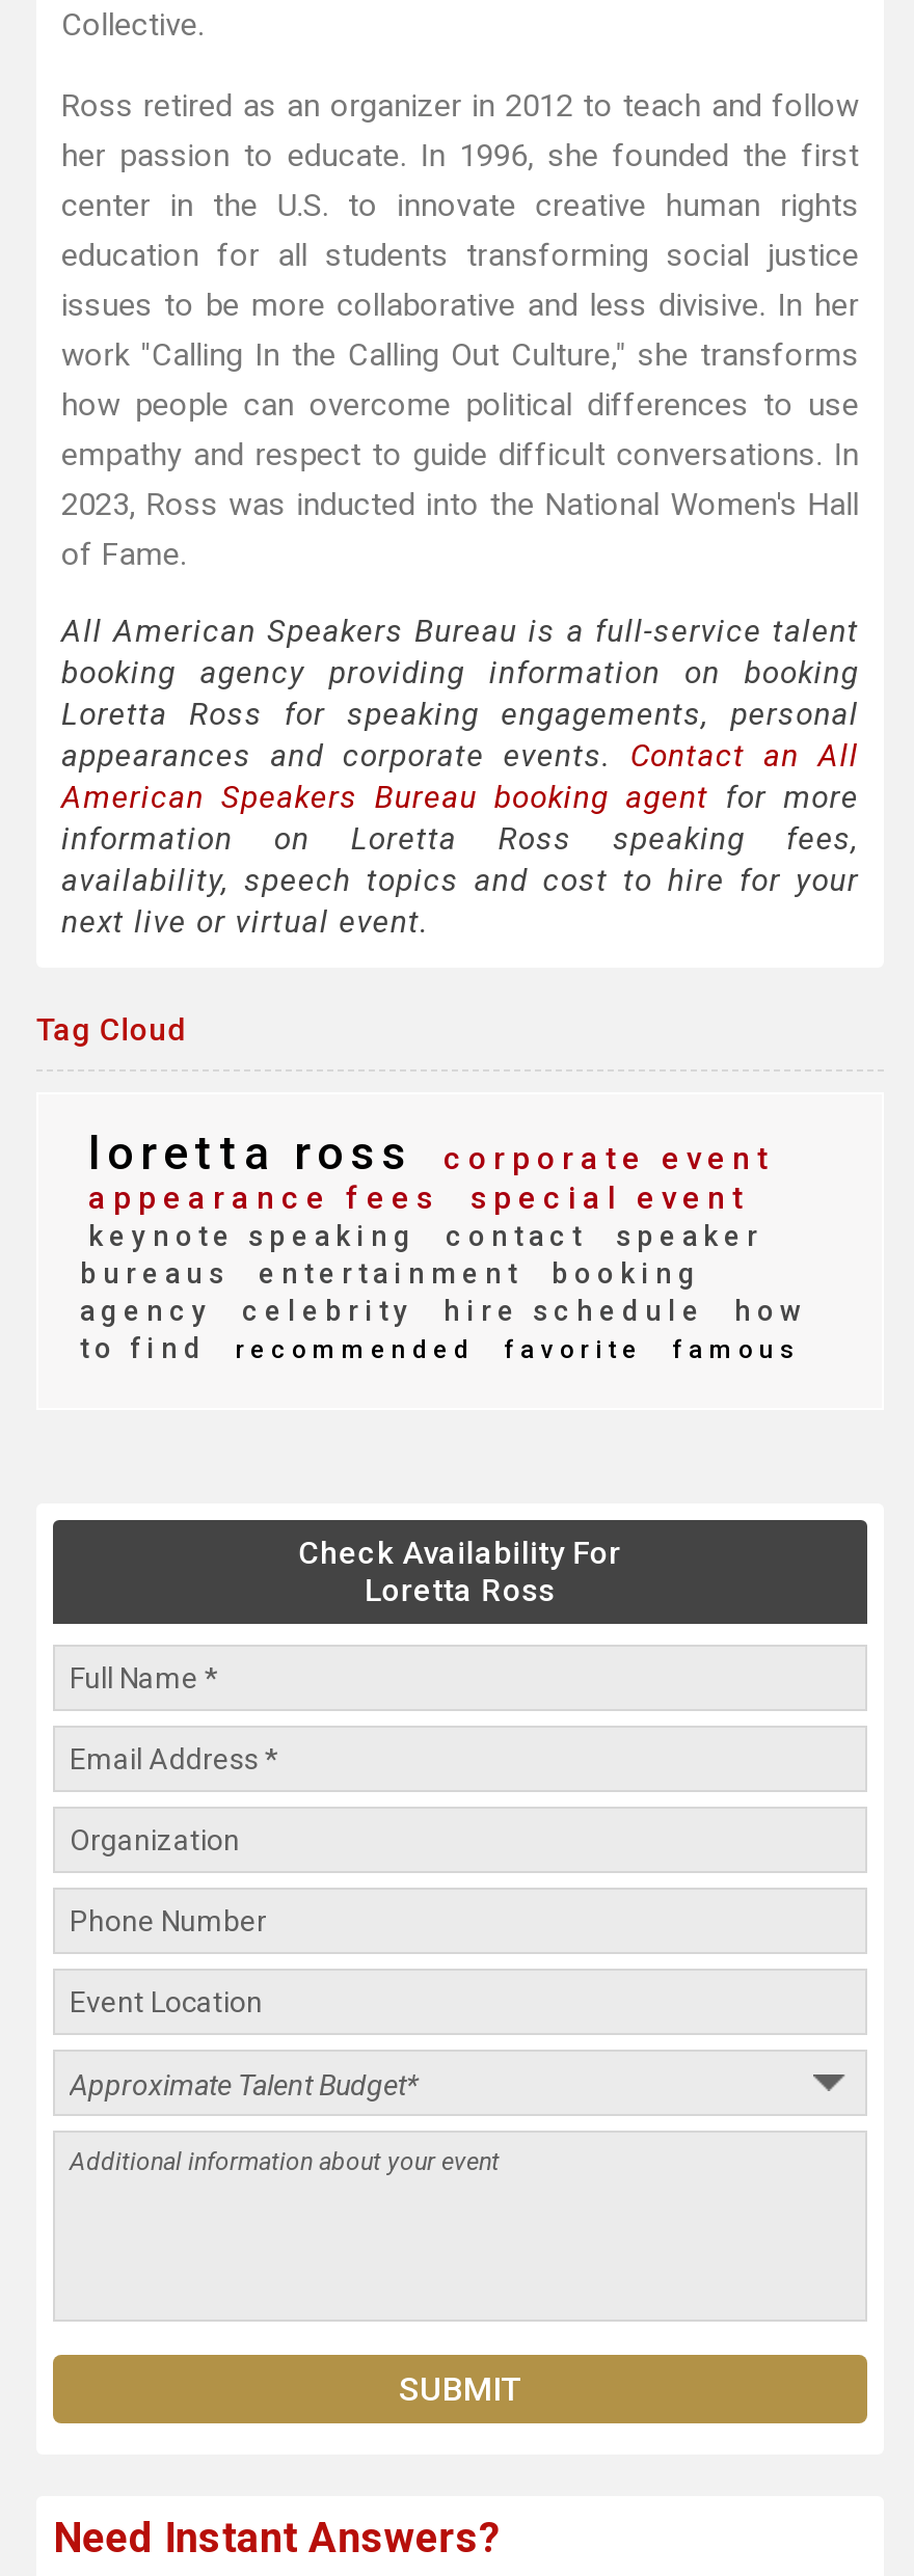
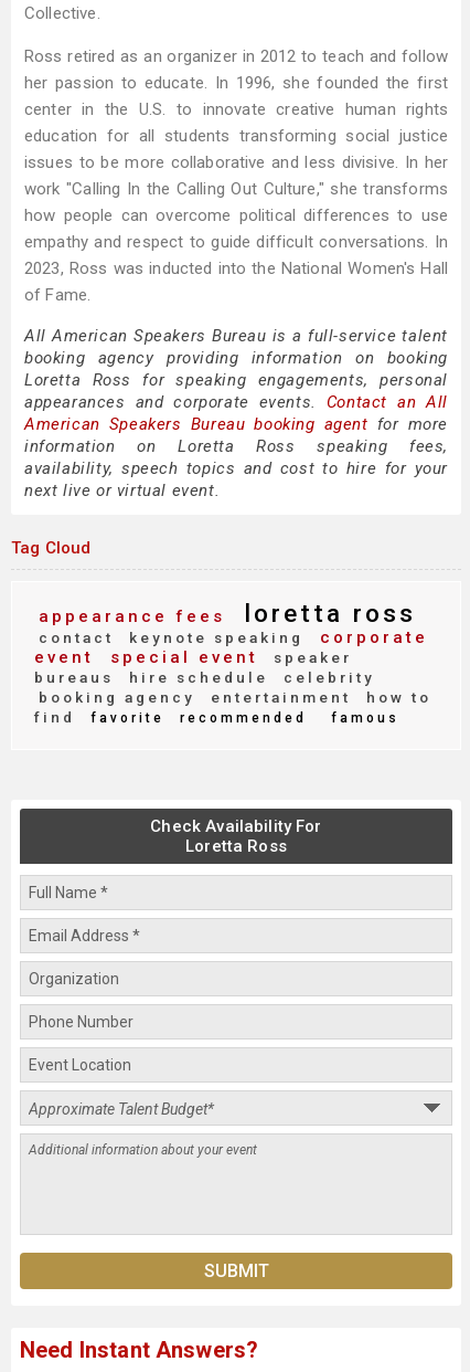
- loretta ross corporate event
- appearance fees special event
- keynote speaking contact speaker
- bureaus entertainment booking
- agency celebrity hire schedule how
- to find recommended favorite famous
+ appearance fees loretta ross
+ contact keynote speaking corporate
+ event special event speaker
+ bureaus hire schedule celebrity
+ booking agency entertainment how to
+ find favorite recommended
+ famous
